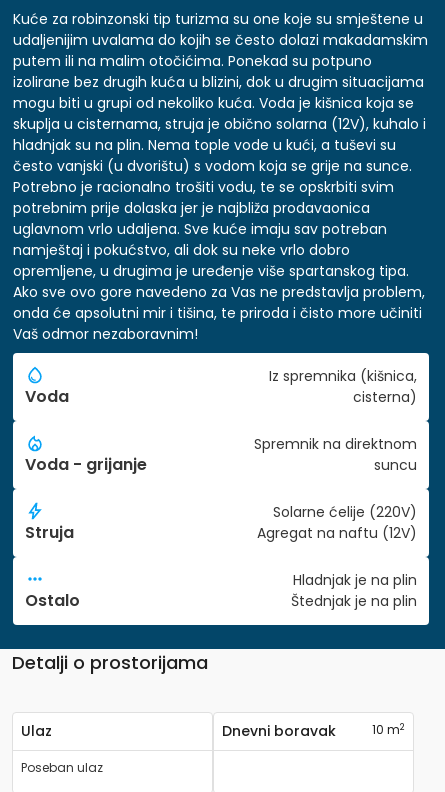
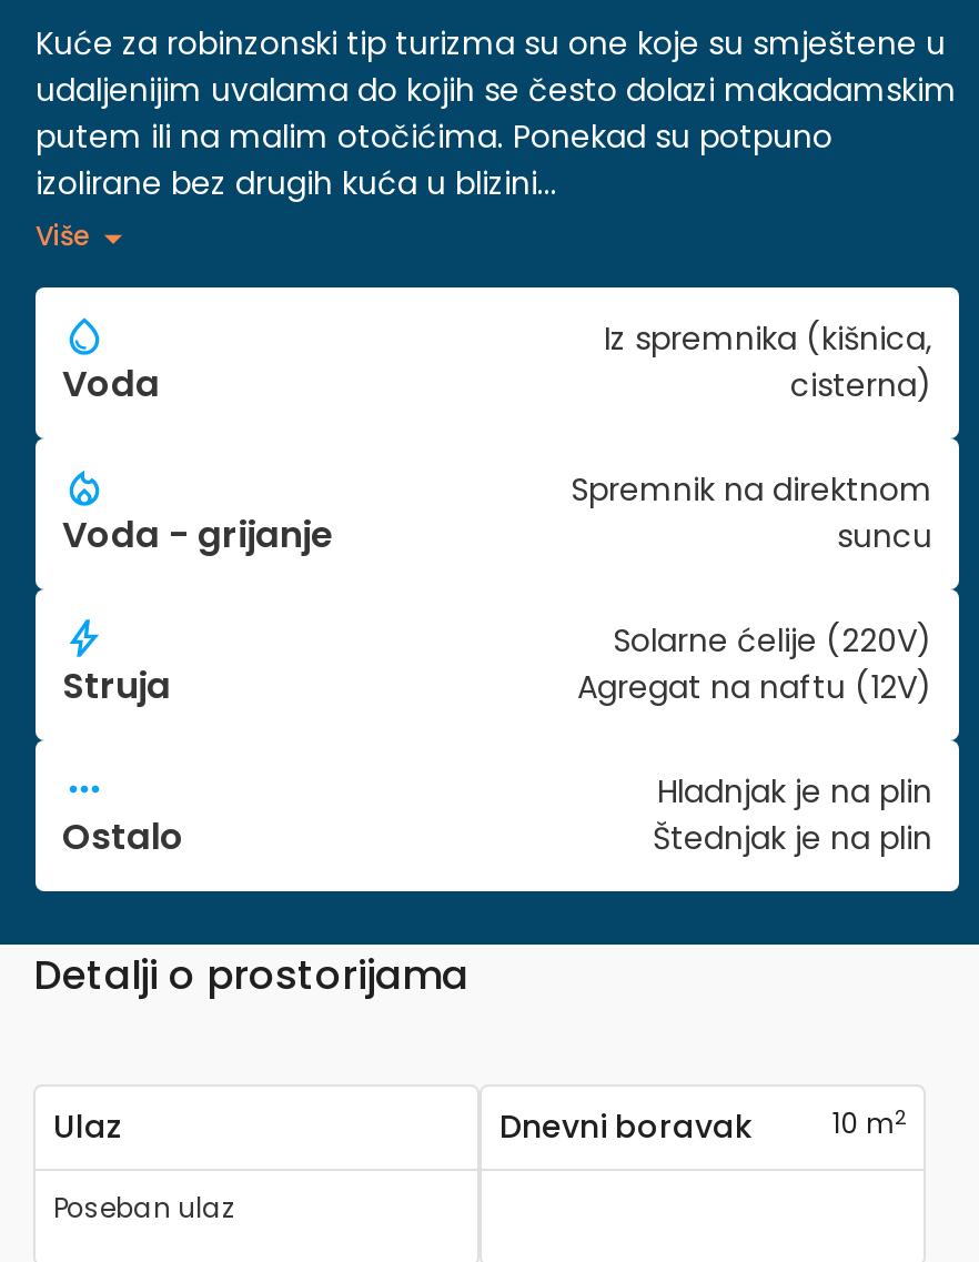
- izolirane bez drugih kuća u blizini, dok u drugim situacijama
- mogu biti u grupi od nekoliko kuća. Voda je kišnica koja se
- skuplja u cisternama, struja je obično solarna (12V), kuhalo i
- hladnjak su na plin. Nema tople vode u kući, a tuševi su
- često vanjski (u dvorištu) s vodom koja se grije na sunce.
- Potrebno je racionalno trošiti vodu, te se opskrbiti svim
- potrebnim prije dolaska jer je najbliža prodavaonica
- uglavnom vrlo udaljena. Sve kuće imaju sav potreban
- namještaj i pokućstvo, ali dok su neke vrlo dobro
- opremljene, u drugima je uređenje više spartanskog tipa.
- Ako sve ovo gore navedeno za Vas ne predstavlja problem,
- onda će apsolutni mir i tišina, te priroda i čisto more učiniti
- Vaš odmor nezaboravnim!
+ izolirane bez drugih kuća u blizini...
+ Više
